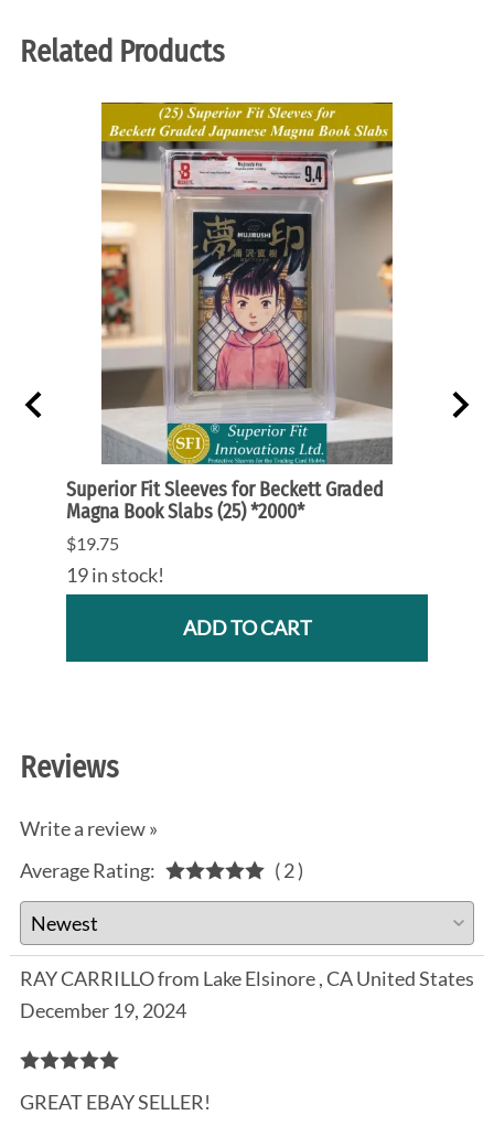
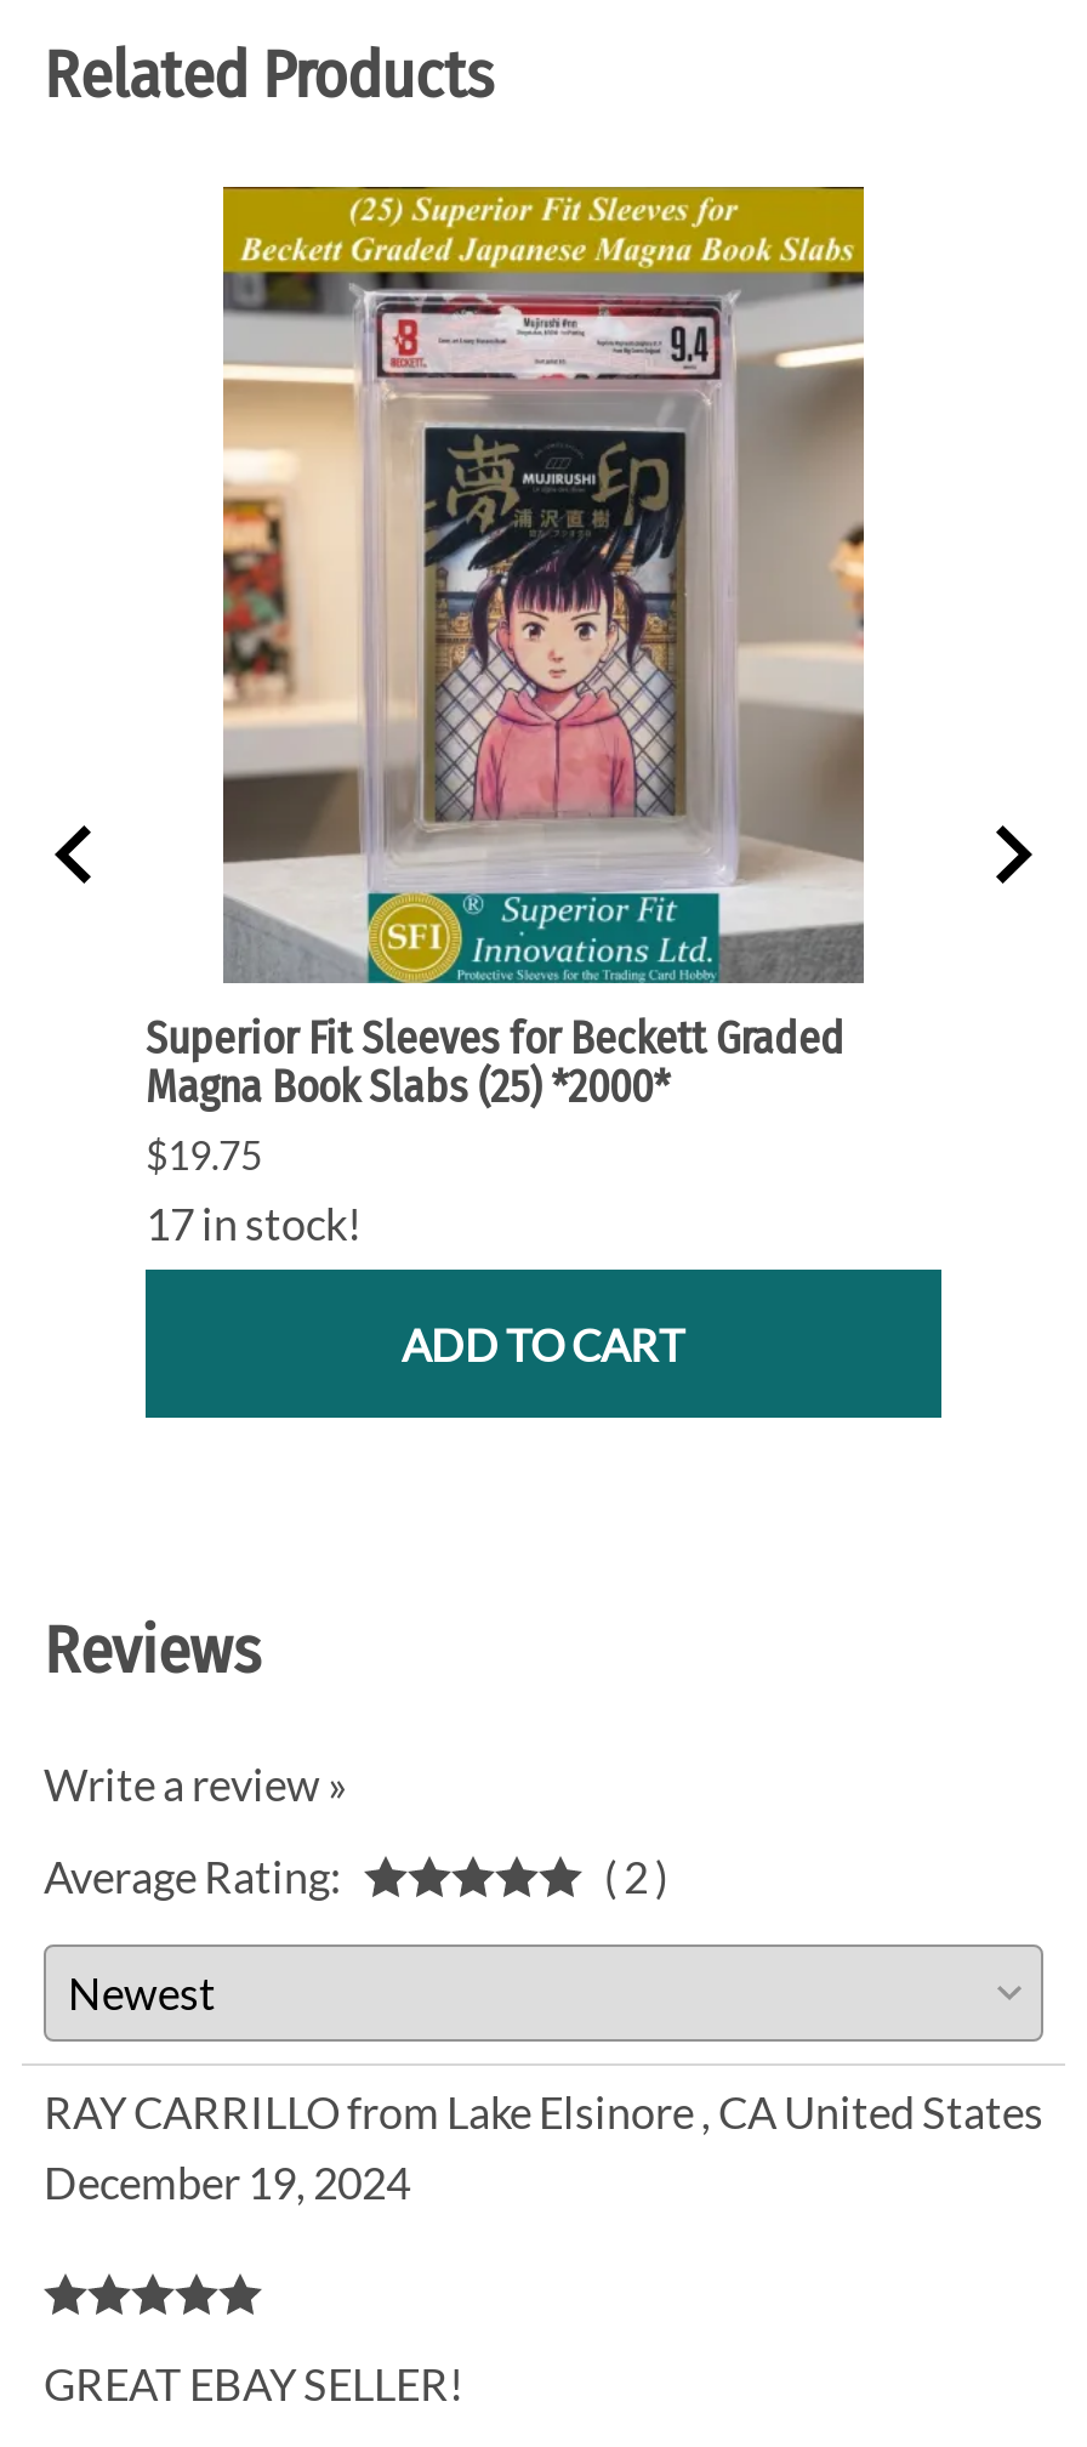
- 19 in stock!
+ 17 in stock!
